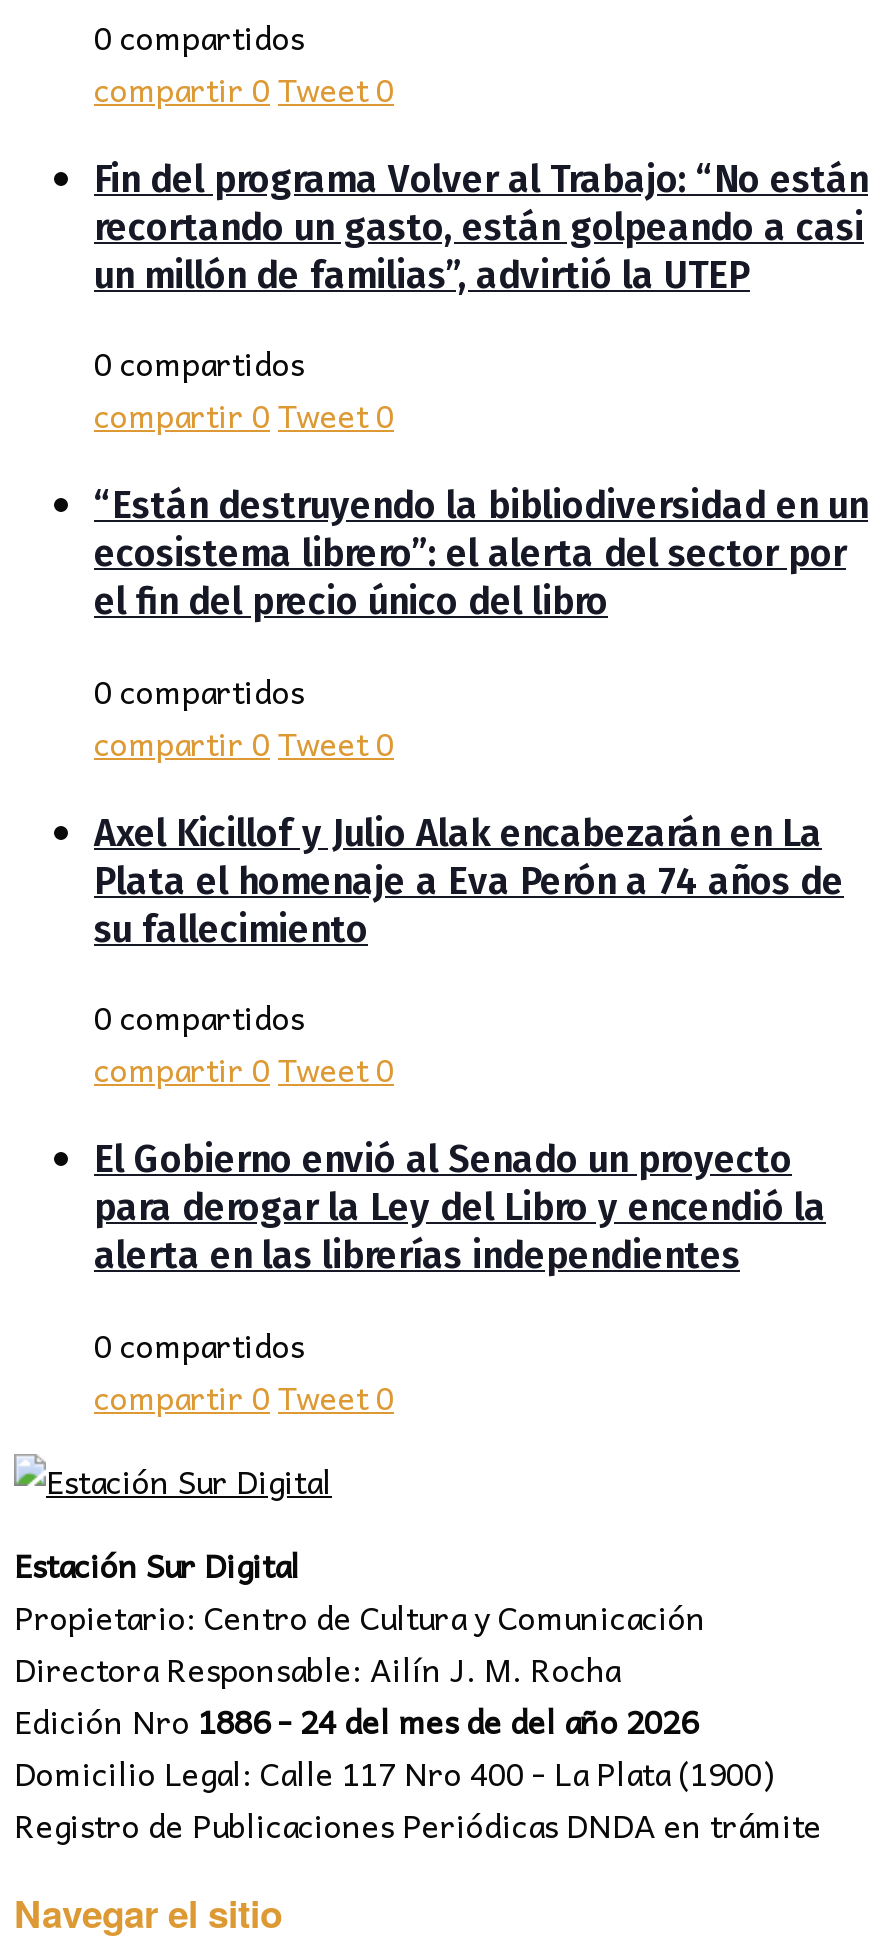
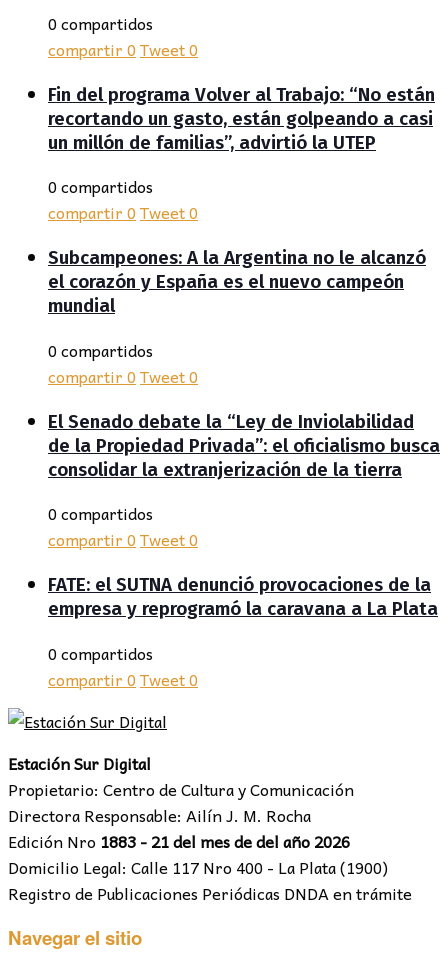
- “Están destruyendo la bibliodiversidad en un
- ecosistema librero”: el alerta del sector por
- el fin del precio único del libro
+ Subcampeones: A la Argentina no le alcanzó
+ el corazón y España es el nuevo campeón
+ mundial

- Axel Kicillof y Julio Alak encabezarán en La
- Plata el homenaje a Eva Perón a 74 años de
- su fallecimiento
+ El Senado debate la “Ley de Inviolabilidad
+ de la Propiedad Privada”: el oficialismo busca
+ consolidar la extranjerización de la tierra

- El Gobierno envió al Senado un proyecto
- para derogar la Ley del Libro y encendió la
- alerta en las librerías independientes
+ FATE: el SUTNA denunció provocaciones de la
+ empresa y reprogramó la caravana a La Plata

- Edición Nro 1886 - 24 del mes de del año 2026
+ Edición Nro 1883 - 21 del mes de del año 2026
